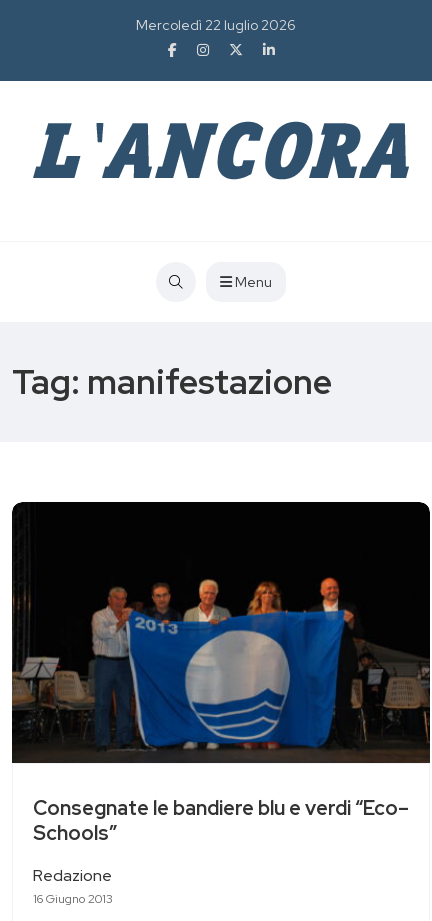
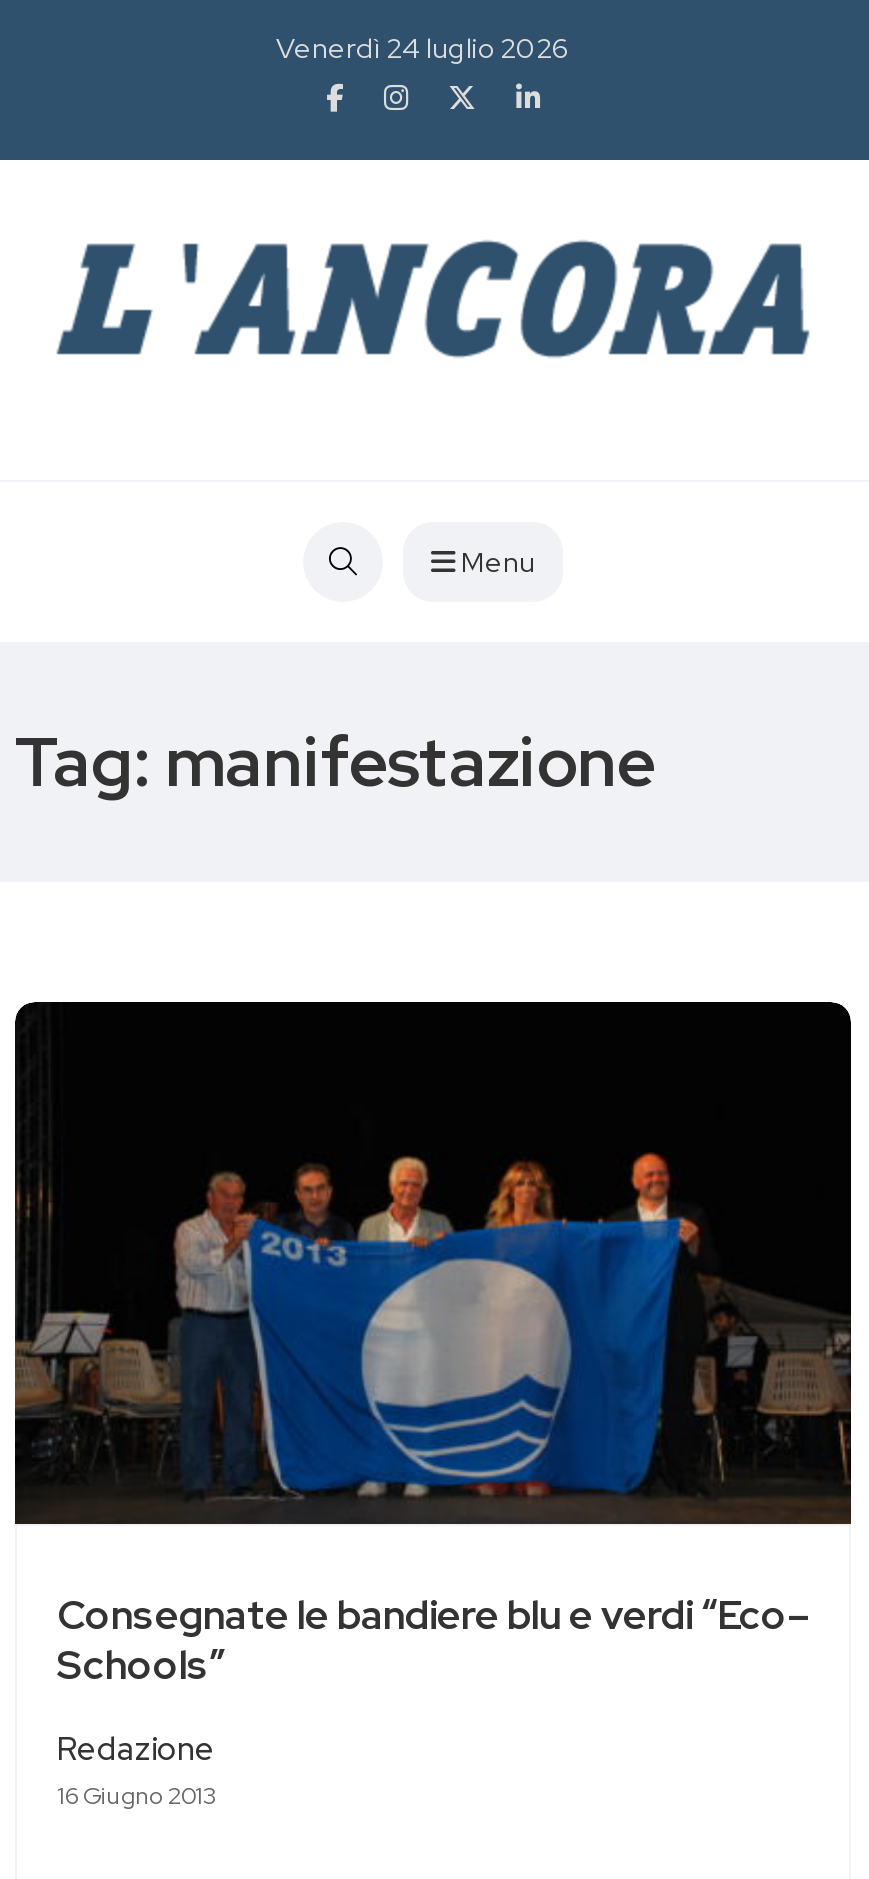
- Mercoledì 22 luglio 2026
+ Venerdì 24 luglio 2026
